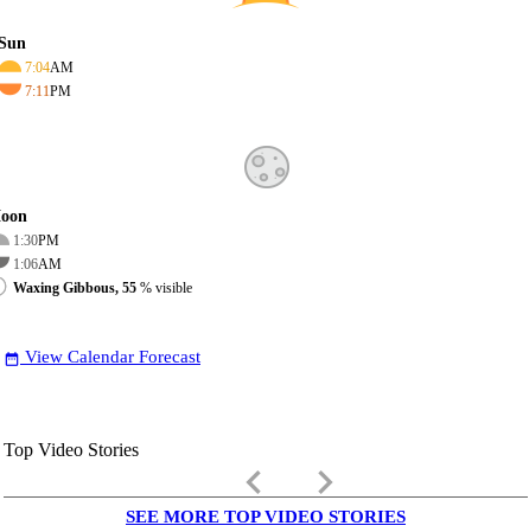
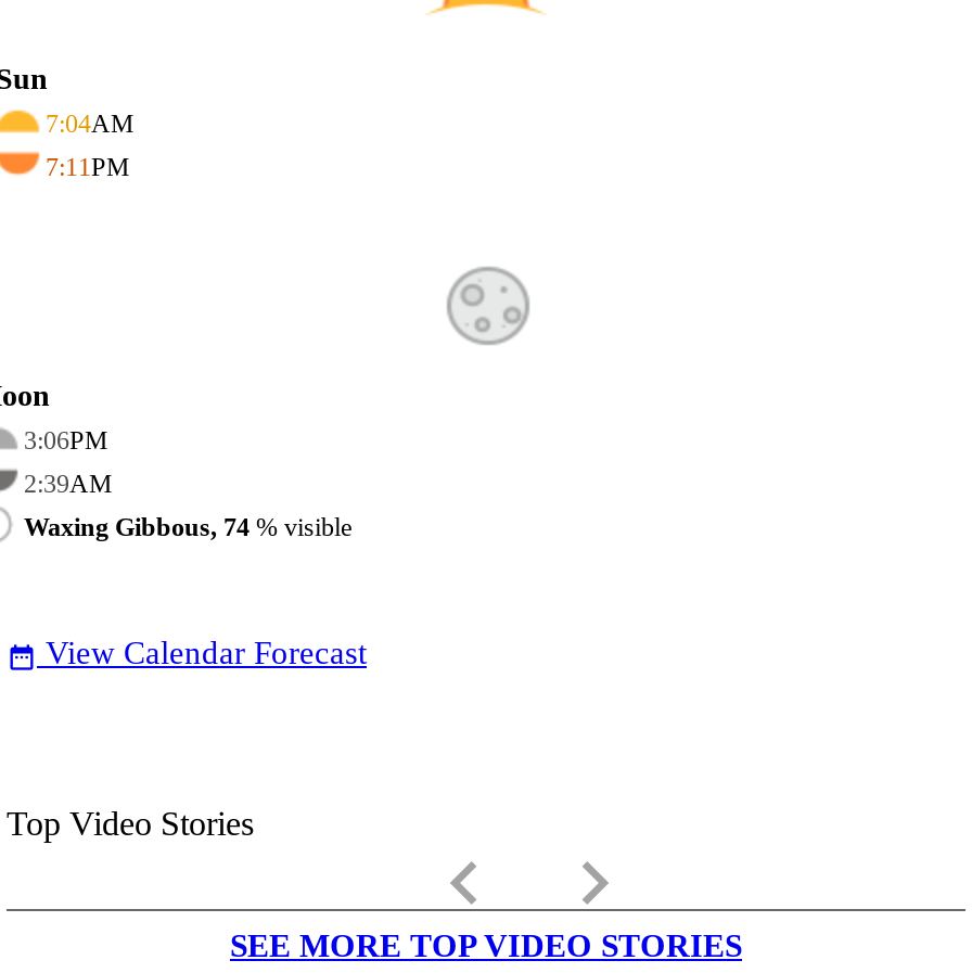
- 1:30PM
+ 3:06PM

- 1:06AM
+ 2:39AM

- Waxing Gibbous, 55% visible
+ Waxing Gibbous, 74% visible
